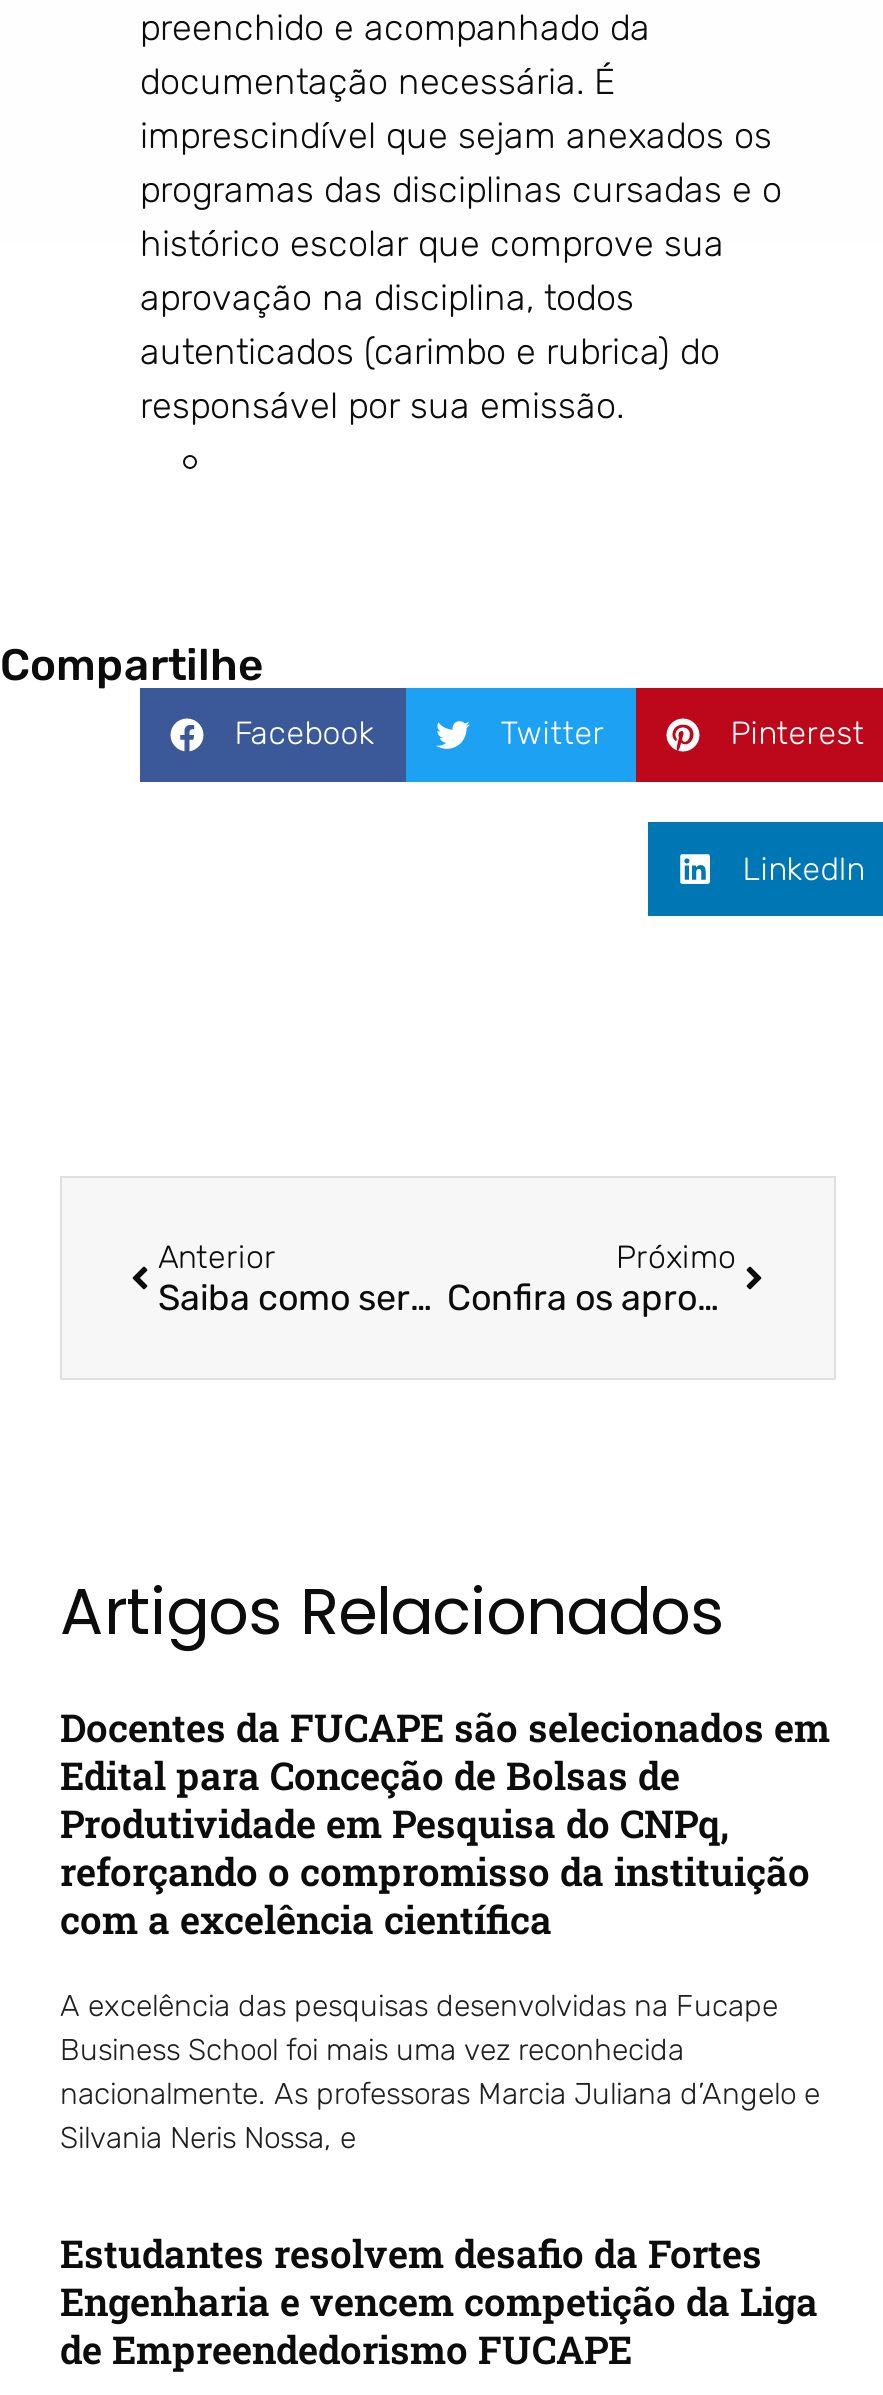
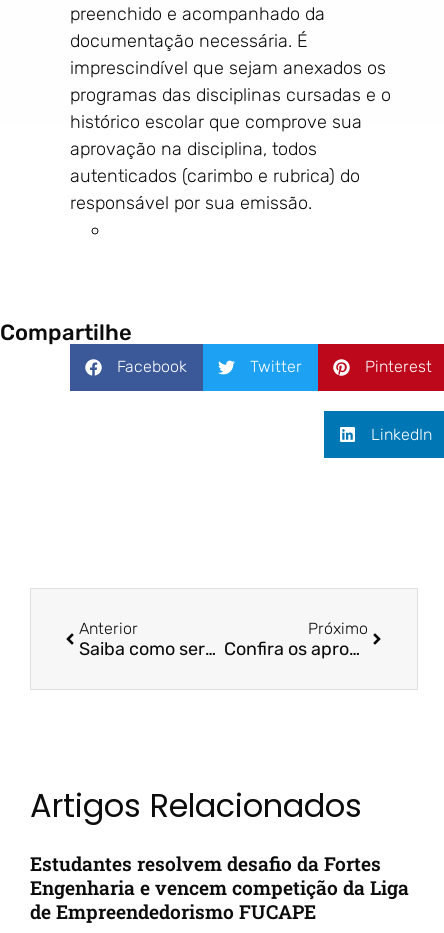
- Docentes da FUCAPE são selecionados em
- Edital para Conceção de Bolsas de
- Produtividade em Pesquisa do CNPq,
- reforçando o compromisso da instituição
- com a excelência científica
- A excelência das pesquisas desenvolvidas na Fucape
- Business School foi mais uma vez reconhecida
- nacionalmente. As professoras Marcia Juliana d’Angelo e
- Silvania Neris Nossa, e
